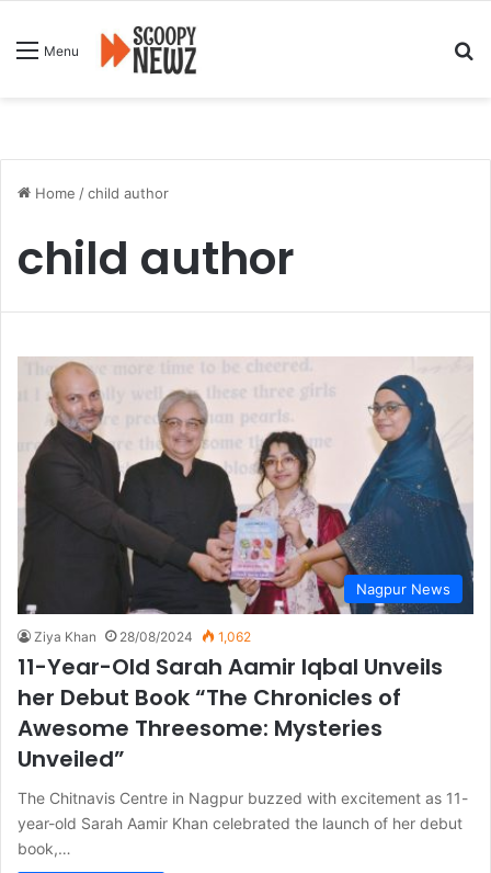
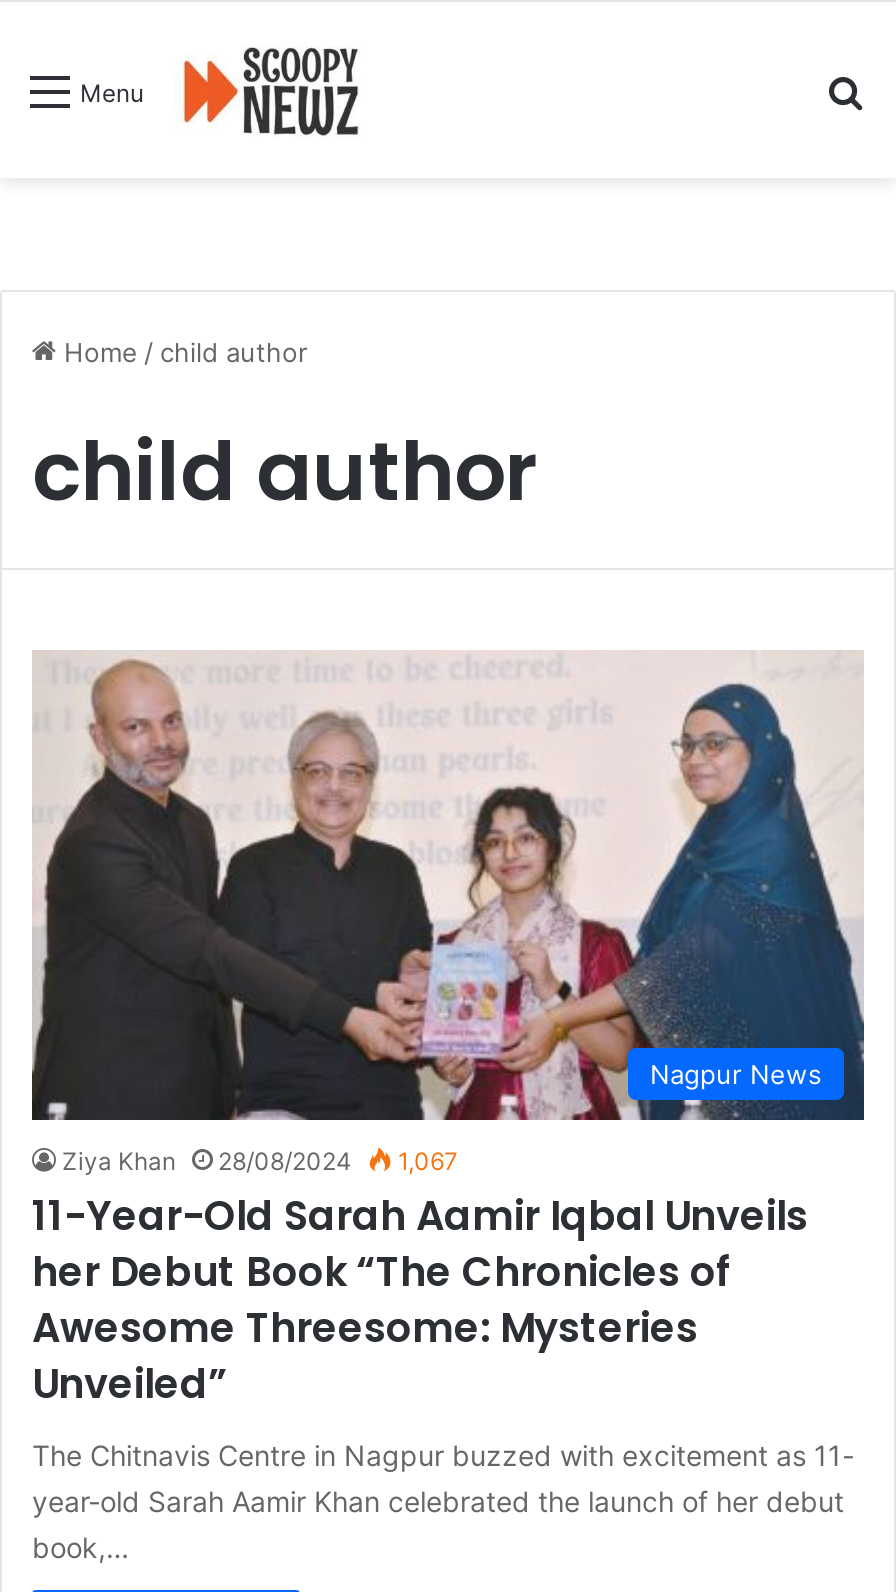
- Ziya Khan 28/08/2024 1,062
+ Ziya Khan 28/08/2024 1,067
